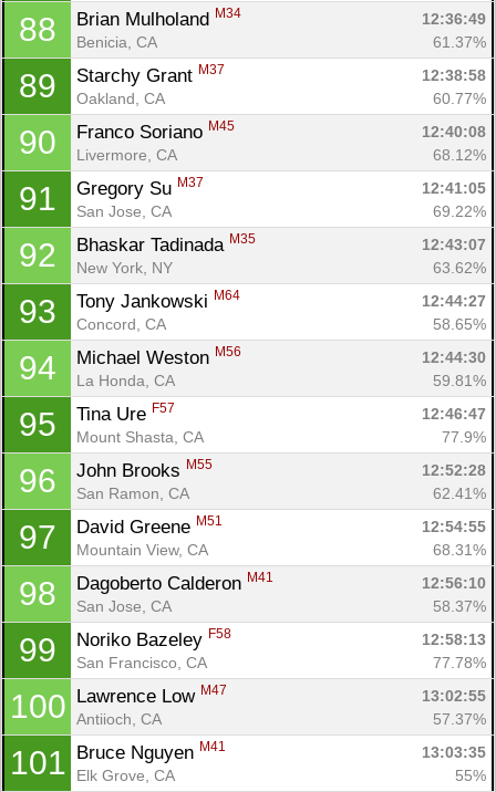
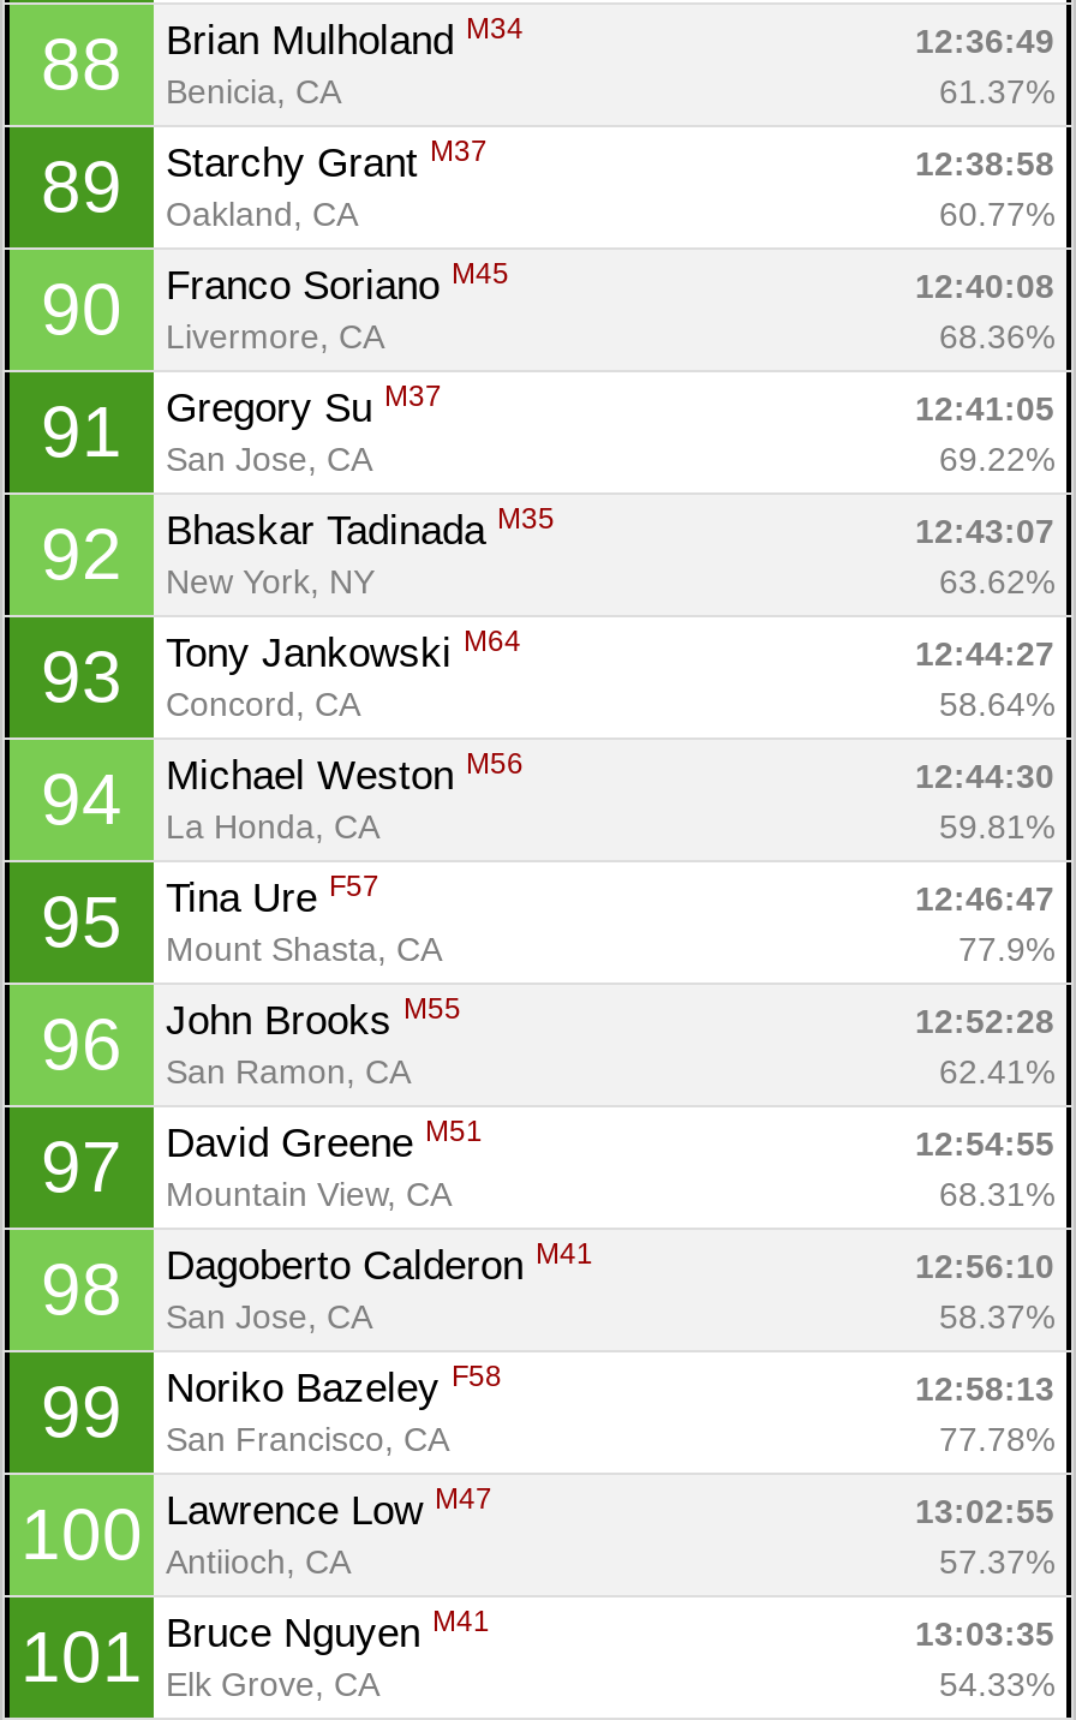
- 68.12%
+ 68.36%

- 58.65%
+ 58.64%

- 55%
+ 54.33%
